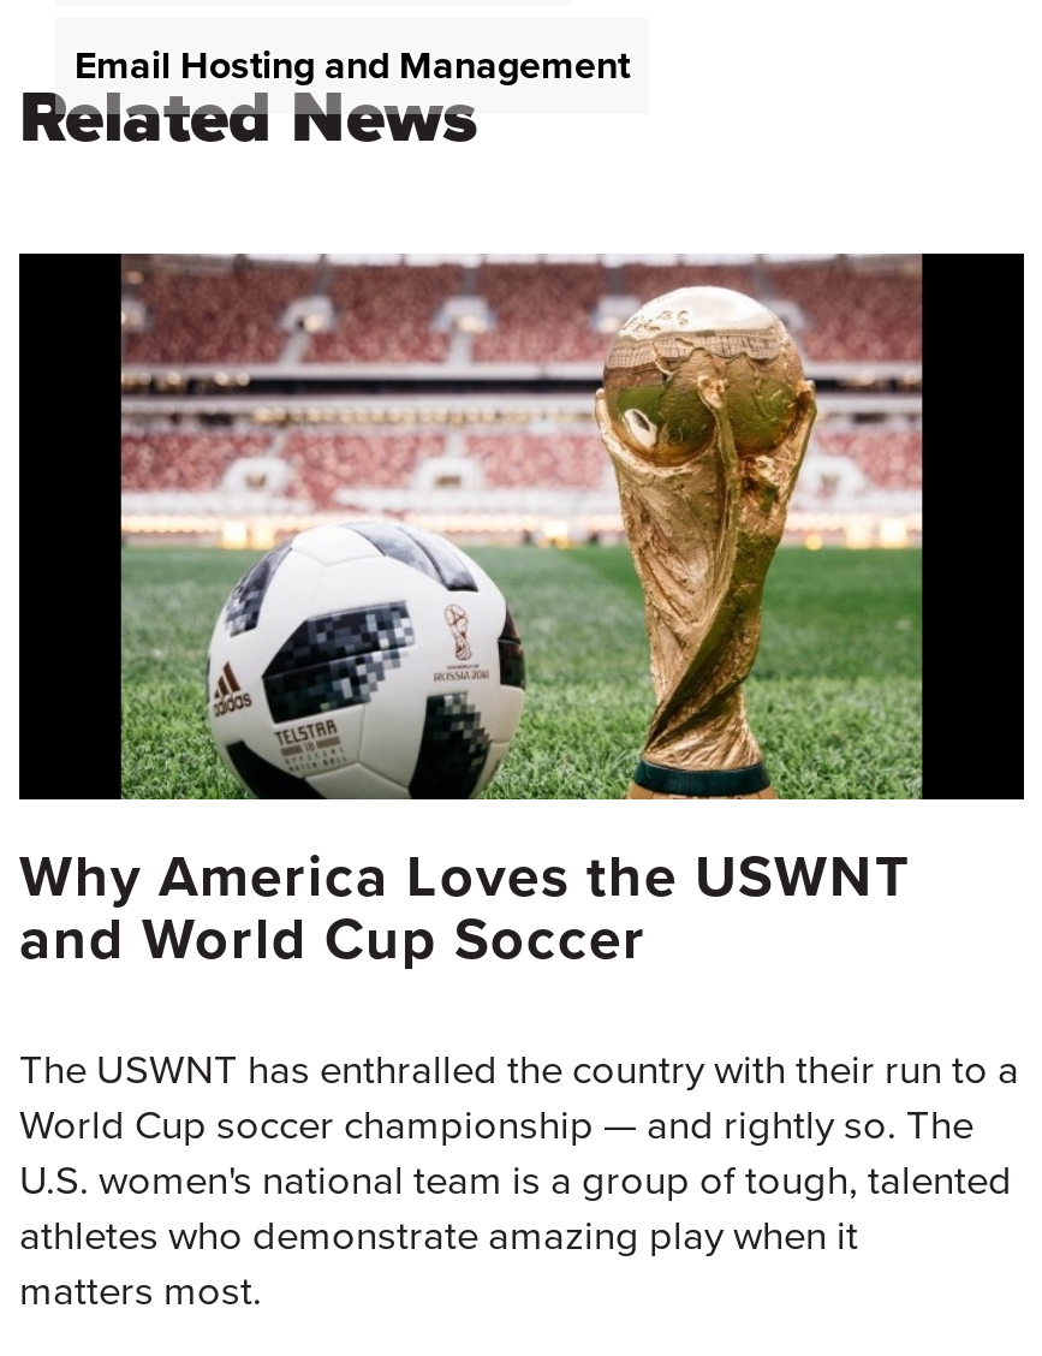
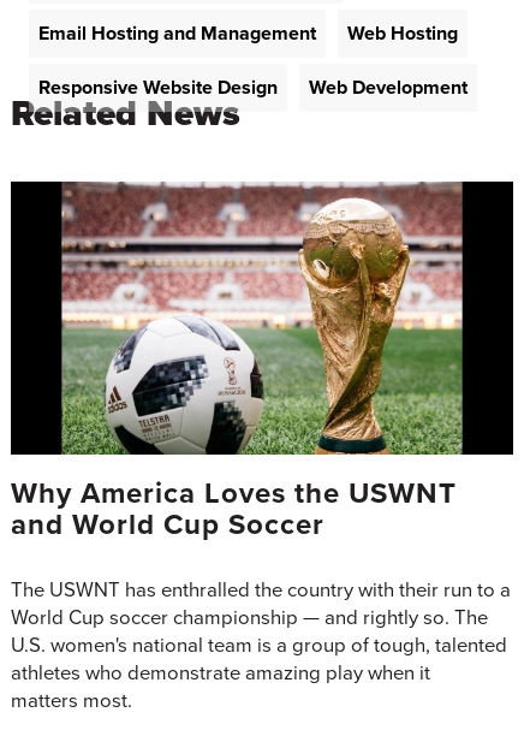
+ Web Hosting
+ Responsive Website Design
+ Web Development
